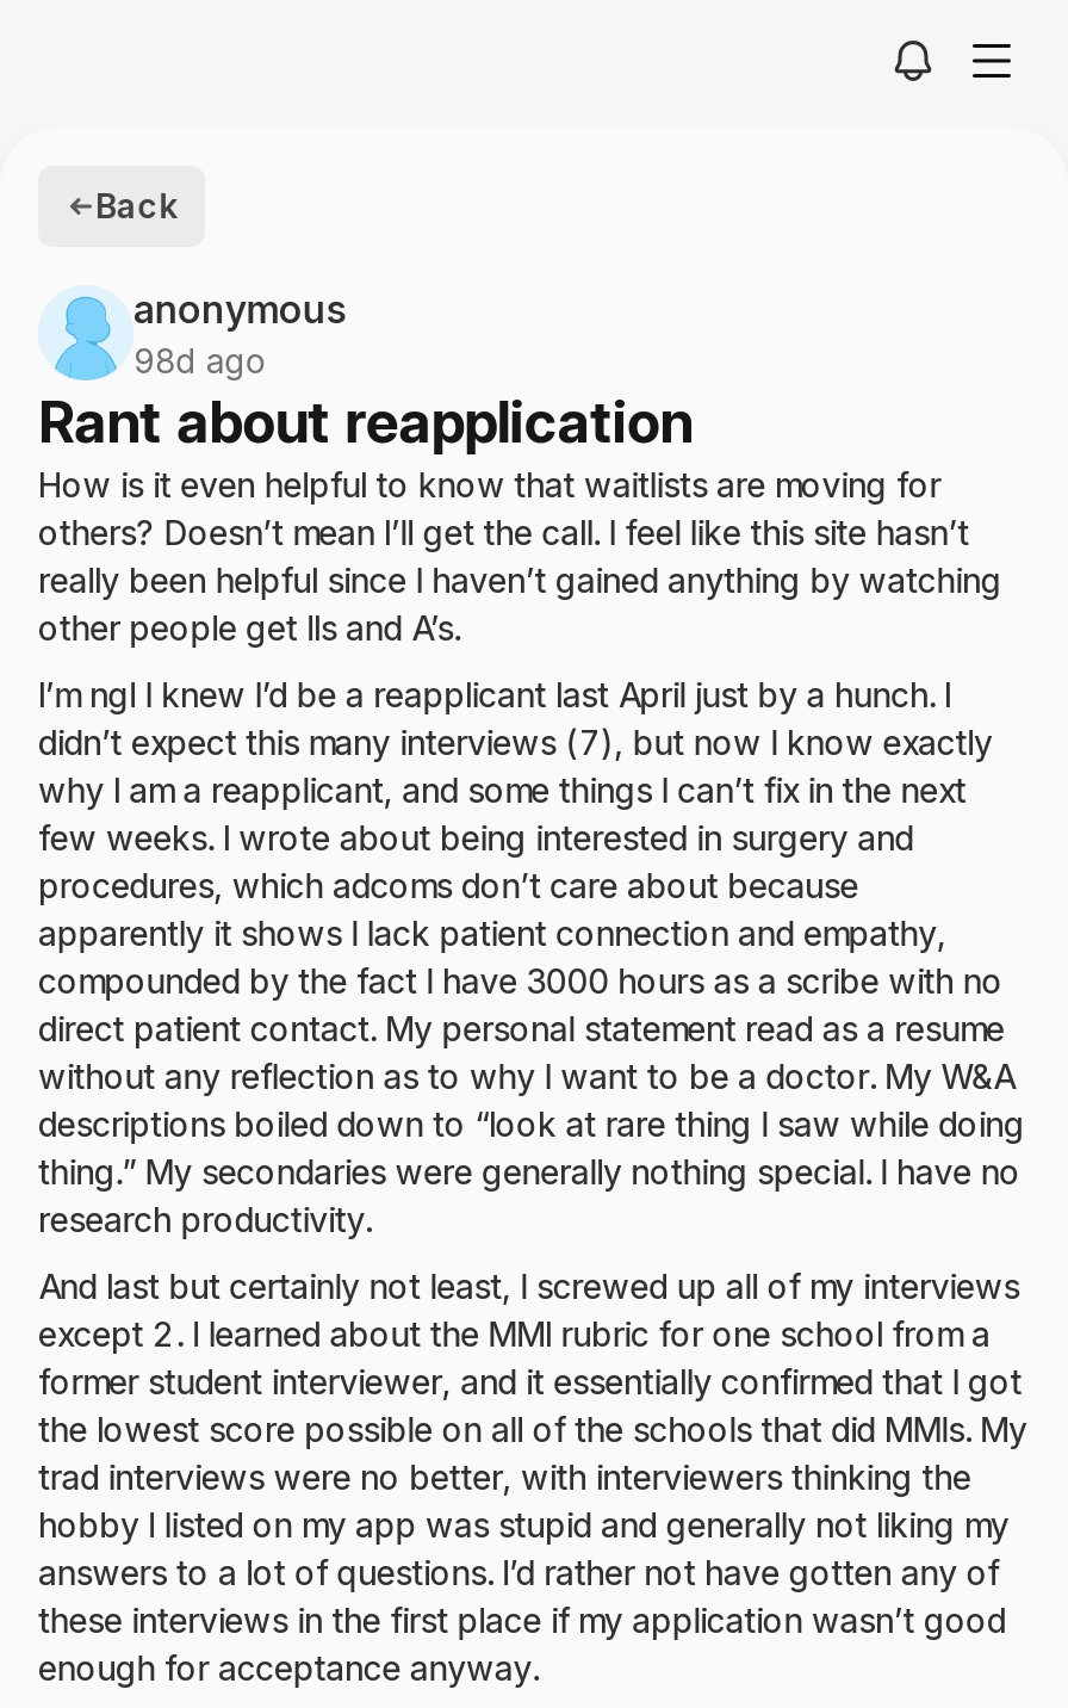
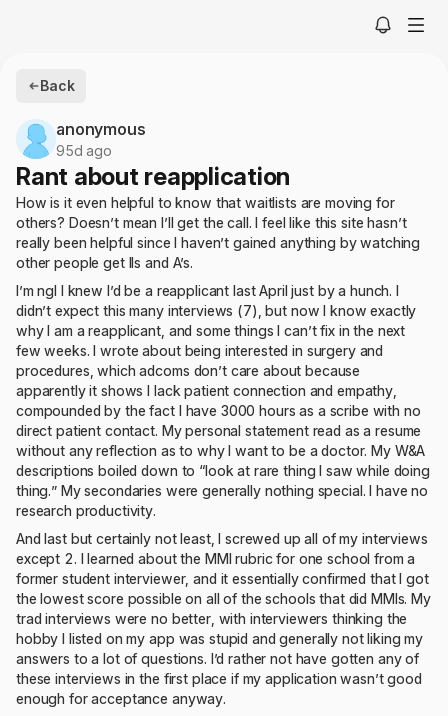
- 98d ago
+ 95d ago
